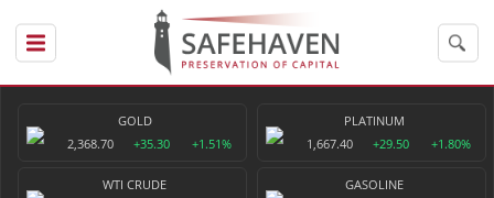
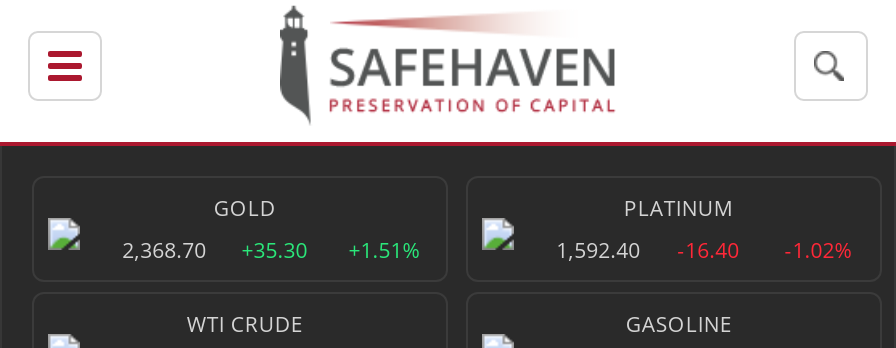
- 1,667.40
+ 1,592.40

- +29.50
+ -16.40

- +1.80%
+ -1.02%
